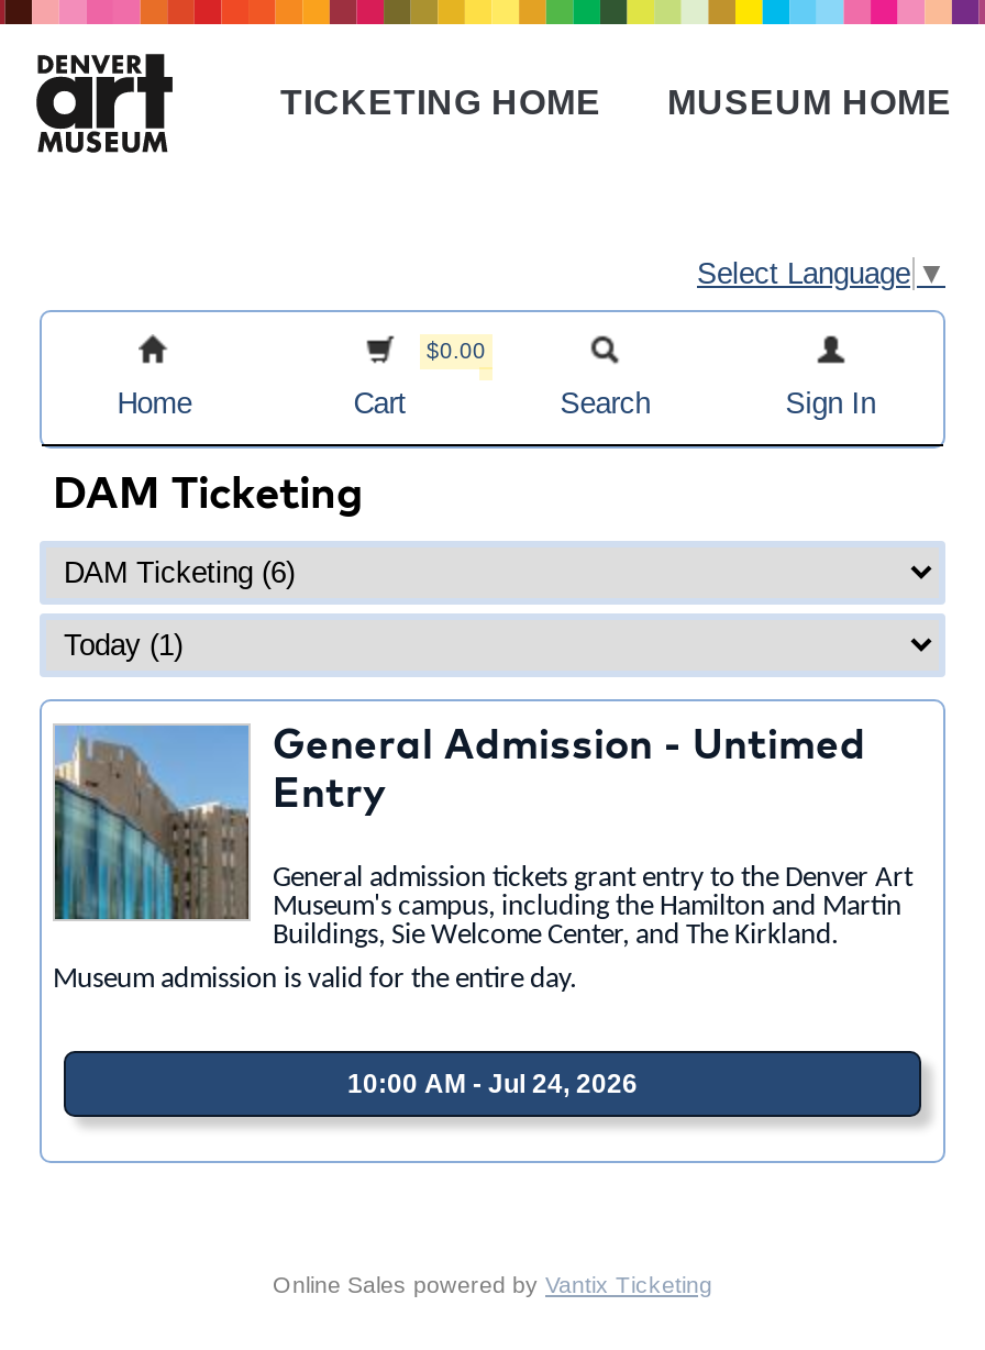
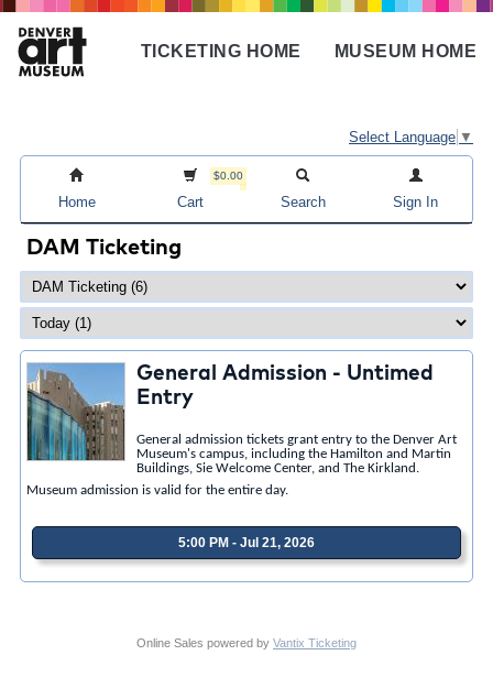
- 10:00 AM - Jul 24, 2026
+ 5:00 PM - Jul 21, 2026
